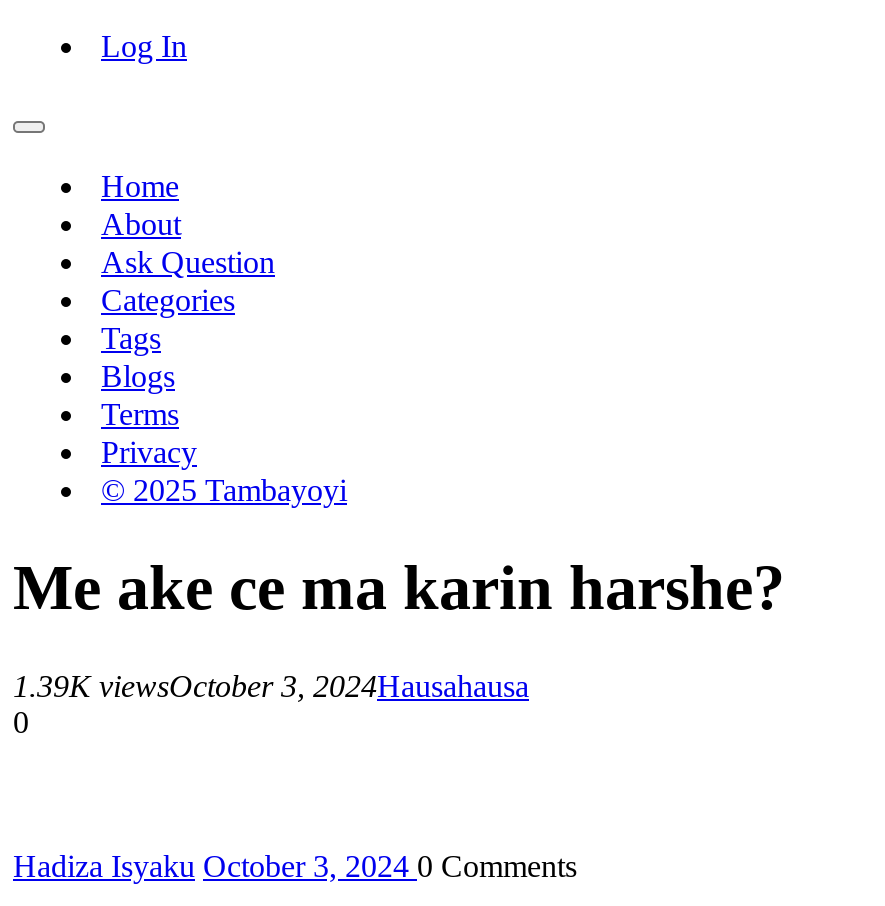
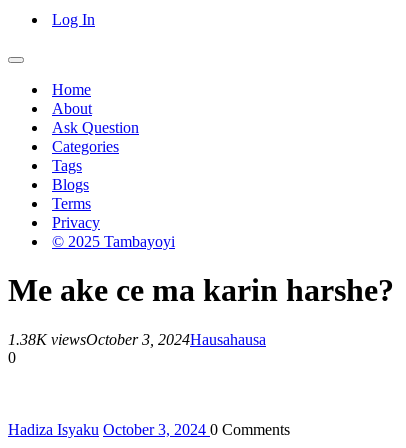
- 1.39K viewsOctober 3, 2024Hausahausa
+ 1.38K viewsOctober 3, 2024Hausahausa
